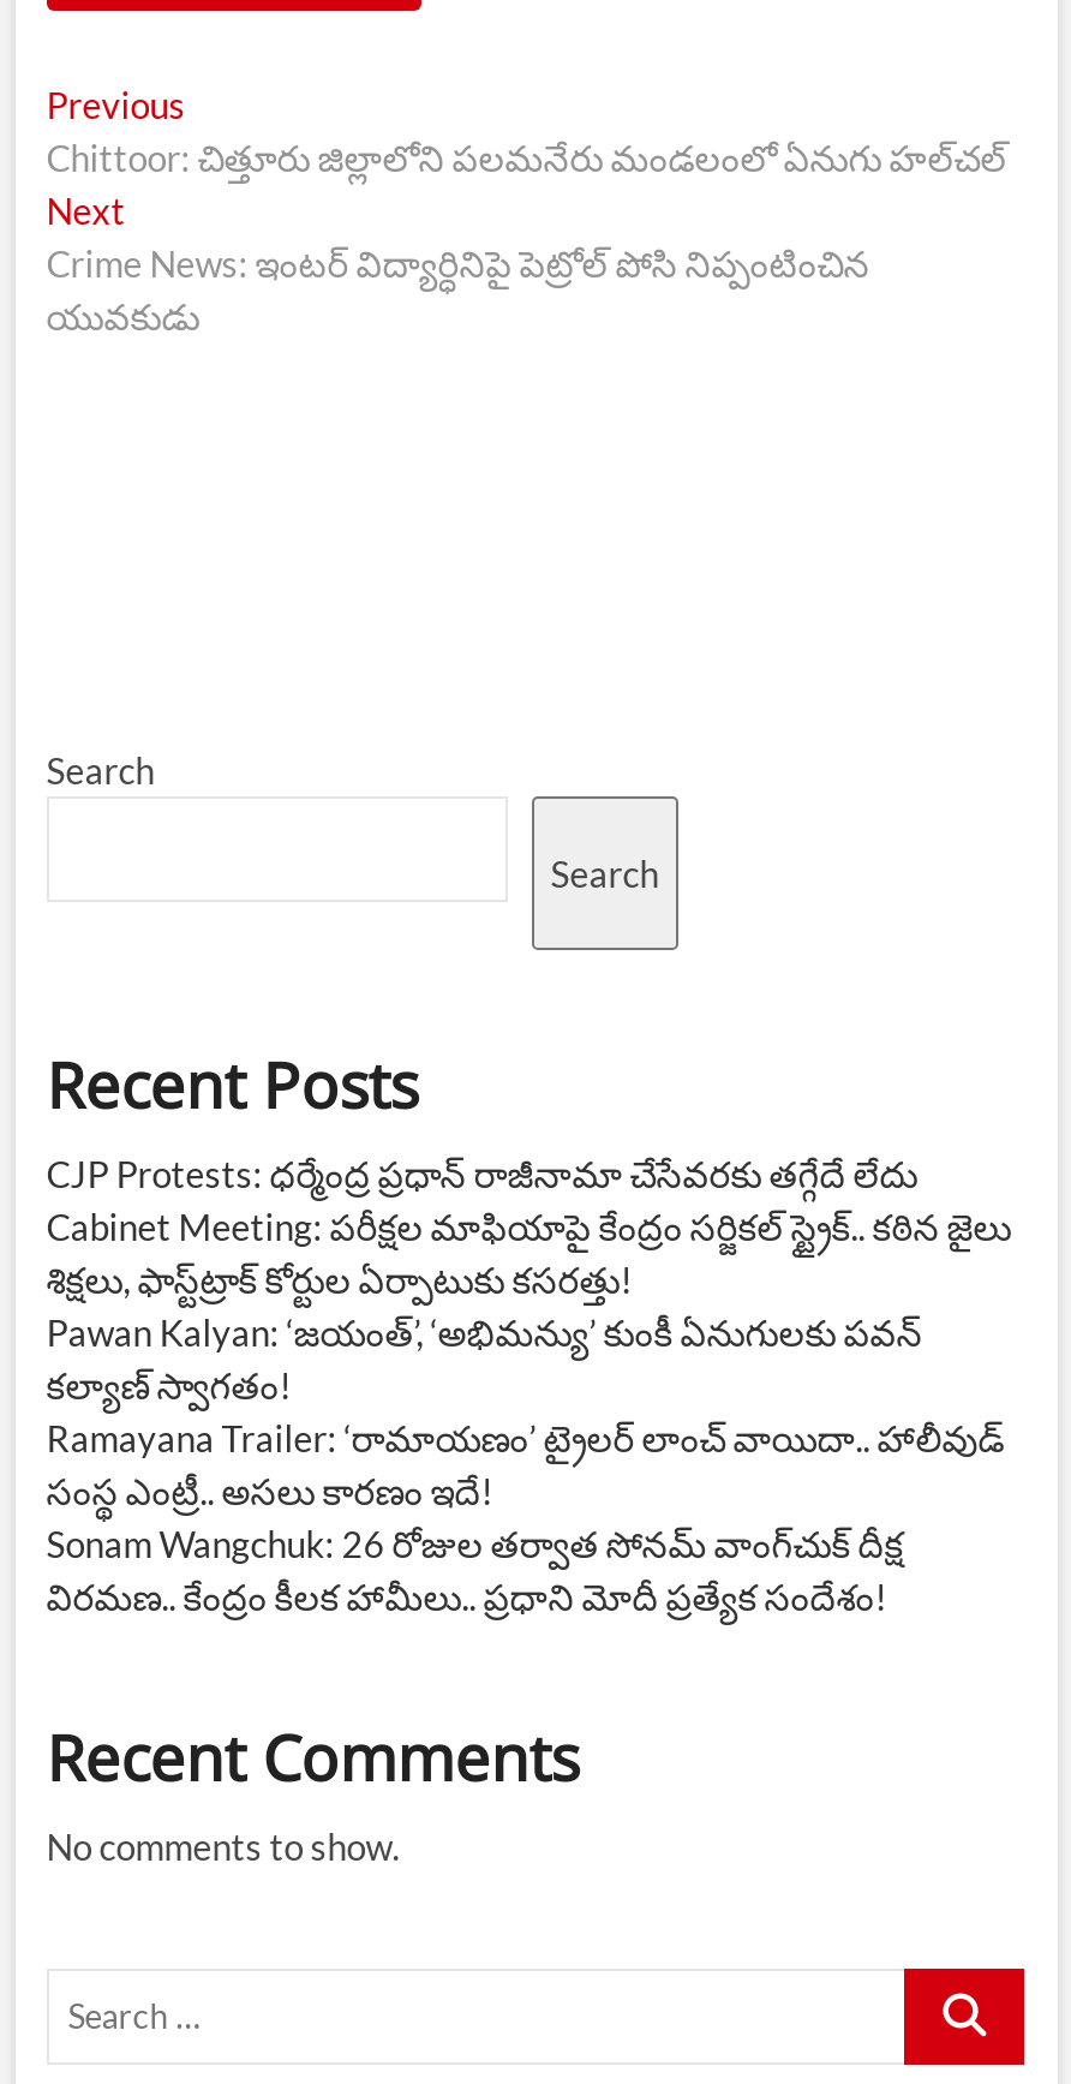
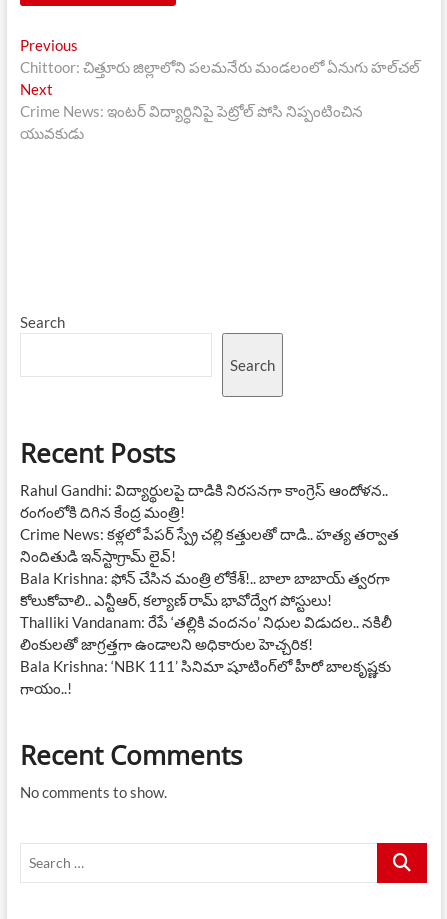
- CJP Protests: ధర్మేంద్ర ప్రధాన్ రాజీనామా చేసేవరకు తగ్గేదే లేదు
- Cabinet Meeting: పరీక్షల మాఫియాపై కేంద్రం సర్జికల్ స్ట్రైక్.. కఠిన జైలు
- శిక్షలు, ఫాస్ట్‌ట్రాక్ కోర్టుల ఏర్పాటుకు కసరత్తు!
- Pawan Kalyan: ‘జయంత్’, ‘అభిమన్యు’ కుంకీ ఏనుగులకు పవన్
- కల్యాణ్ స్వాగతం!
- Ramayana Trailer: ‘రామాయణం’ ట్రైలర్ లాంచ్ వాయిదా.. హాలీవుడ్
- సంస్థ ఎంట్రీ.. అసలు కారణం ఇదే!
- Sonam Wangchuk: 26 రోజుల తర్వాత సోనమ్ వాంగ్‌చుక్ దీక్ష
- విరమణ.. కేంద్రం కీలక హామీలు.. ప్రధాని మోదీ ప్రత్యేక సందేశం!
+ Rahul Gandhi: విద్యార్థులపై దాడికి నిరసనగా కాంగ్రెస్ ఆందోళన..
+ రంగంలోకి దిగిన కేంద్ర మంత్రి!
+ Crime News: కళ్లలో పేపర్ స్ప్రే చల్లి కత్తులతో దాడి.. హత్య తర్వాత
+ నిందితుడి ఇన్‌స్టాగ్రామ్ లైవ్!
+ Bala Krishna: ఫోన్ చేసిన మంత్రి లోకేశ్!.. బాలా బాబాయ్ త్వరగా
+ కోలుకోవాలి.. ఎన్టీఆర్, కల్యాణ్ రామ్ భావోద్వేగ పోస్టులు!
+ Thalliki Vandanam: రేపే ‘తల్లికి వందనం’ నిధుల విడుదల.. నకిలీ
+ లింకులతో జాగ్రత్తగా ఉండాలని అధికారుల హెచ్చరిక!
+ Bala Krishna: ‘NBK 111’ సినిమా షూటింగ్‌లో హీరో బాలకృష్ణకు
+ గాయం..!
